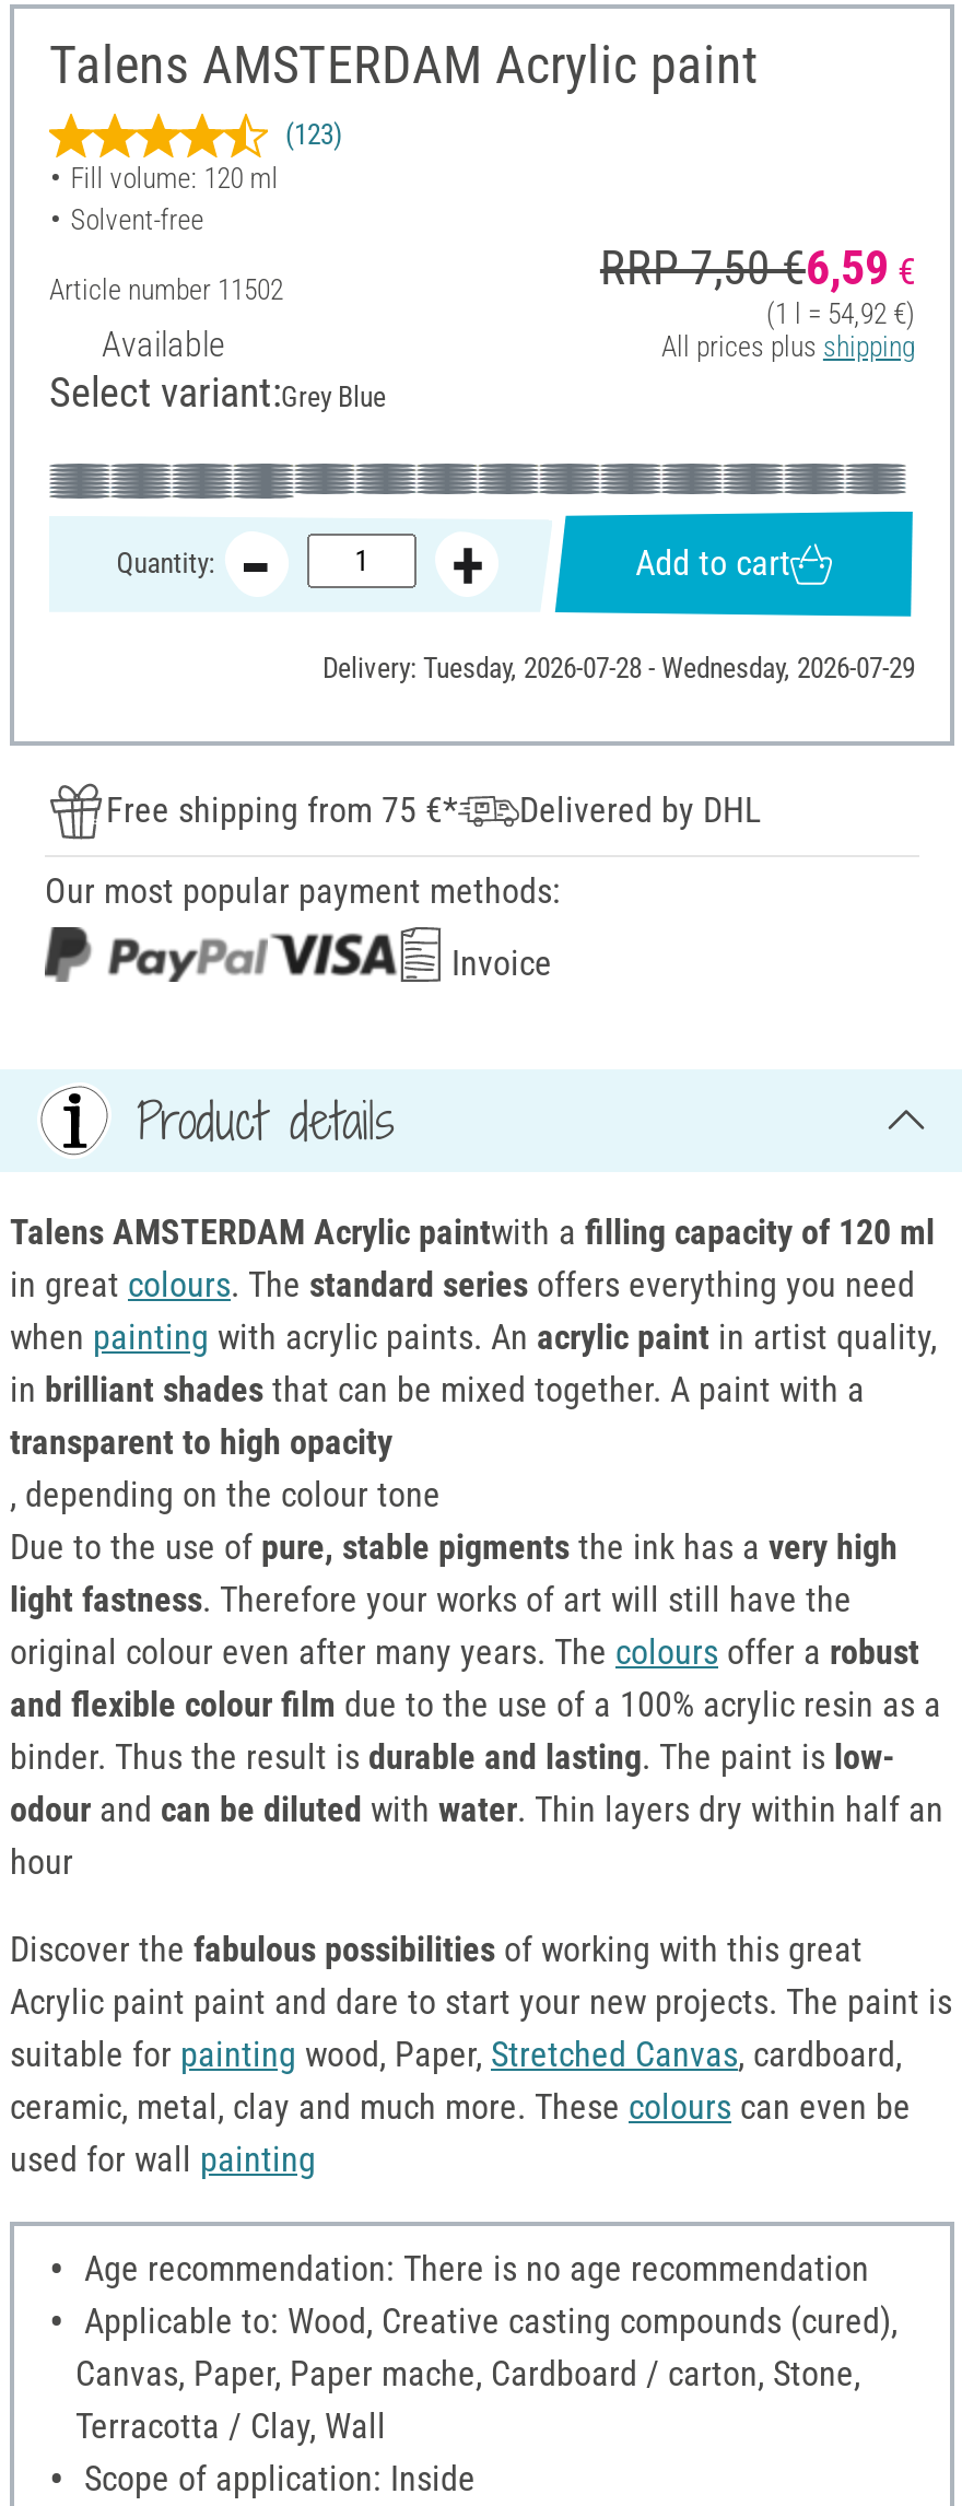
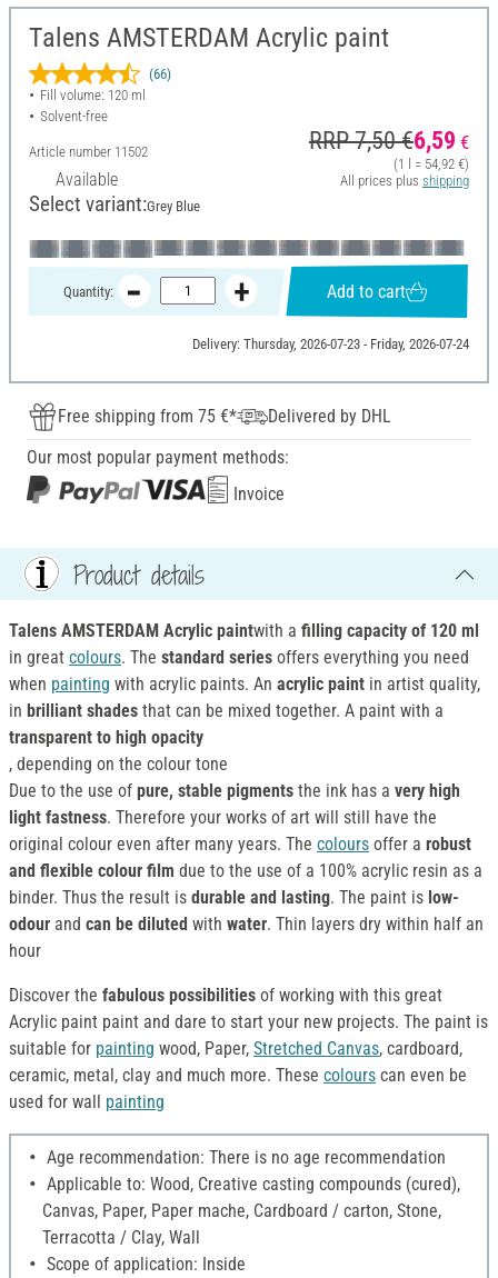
- (123)
+ (66)

- Delivery: Tuesday, 2026-07-28 - Wednesday, 2026-07-29
+ Delivery: Thursday, 2026-07-23 - Friday, 2026-07-24
